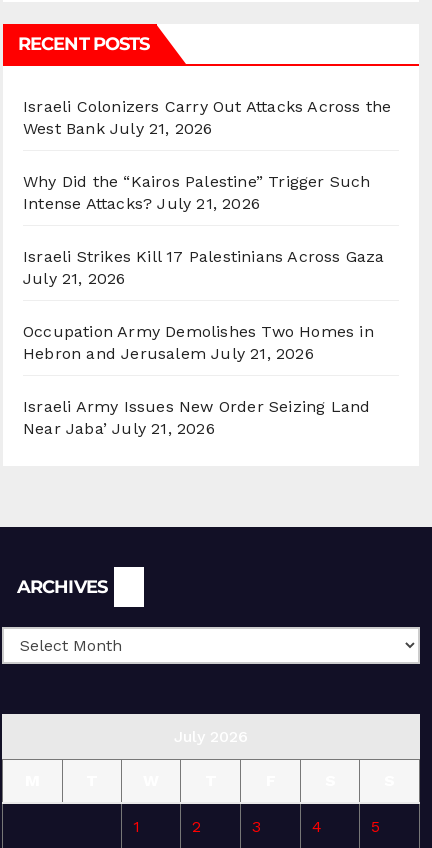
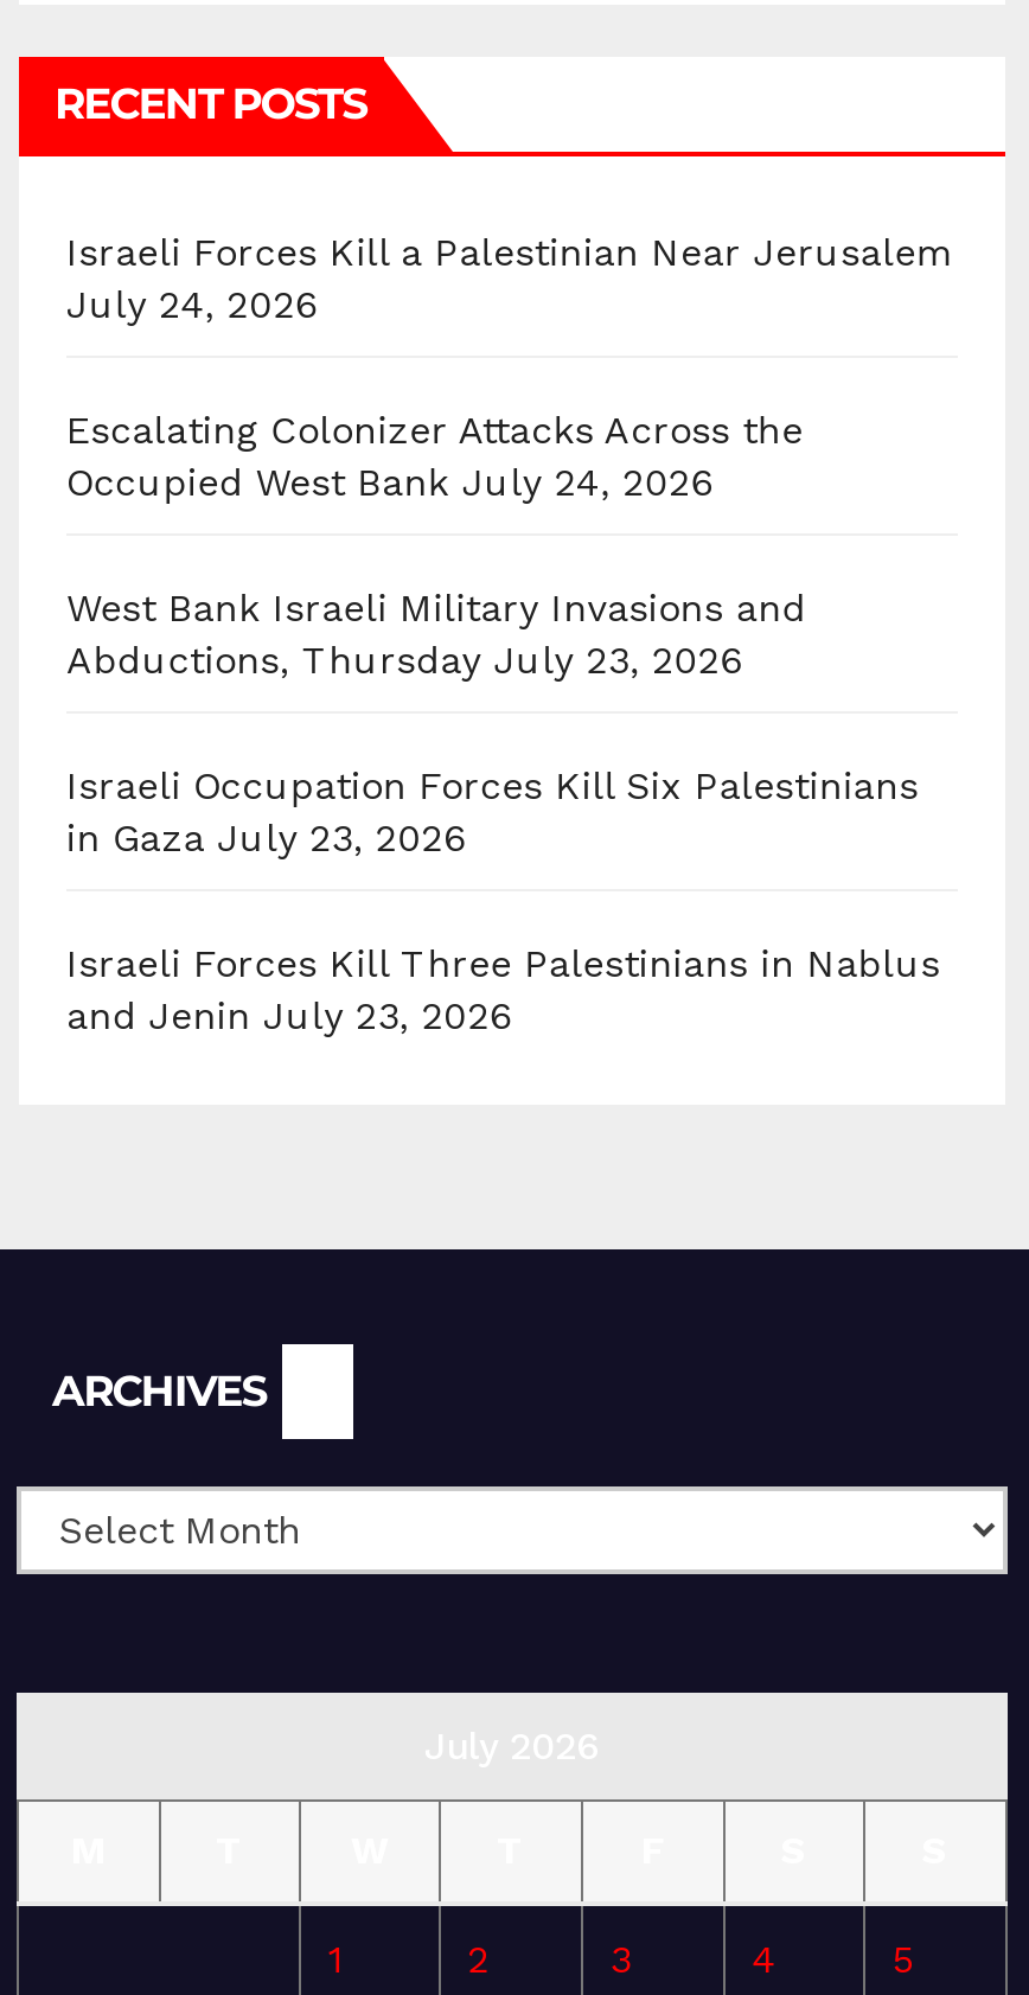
- Israeli Colonizers Carry Out Attacks Across the
- West Bank July 21, 2026
+ Israeli Forces Kill a Palestinian Near Jerusalem
+ July 24, 2026

- Why Did the “Kairos Palestine” Trigger Such
- Intense Attacks? July 21, 2026
+ Escalating Colonizer Attacks Across the
+ Occupied West Bank July 24, 2026

- Israeli Strikes Kill 17 Palestinians Across Gaza
- July 21, 2026
+ West Bank Israeli Military Invasions and
+ Abductions, Thursday July 23, 2026

- Occupation Army Demolishes Two Homes in
- Hebron and Jerusalem July 21, 2026
+ Israeli Occupation Forces Kill Six Palestinians
+ in Gaza July 23, 2026

- Israeli Army Issues New Order Seizing Land
- Near Jaba’ July 21, 2026
+ Israeli Forces Kill Three Palestinians in Nablus
+ and Jenin July 23, 2026
